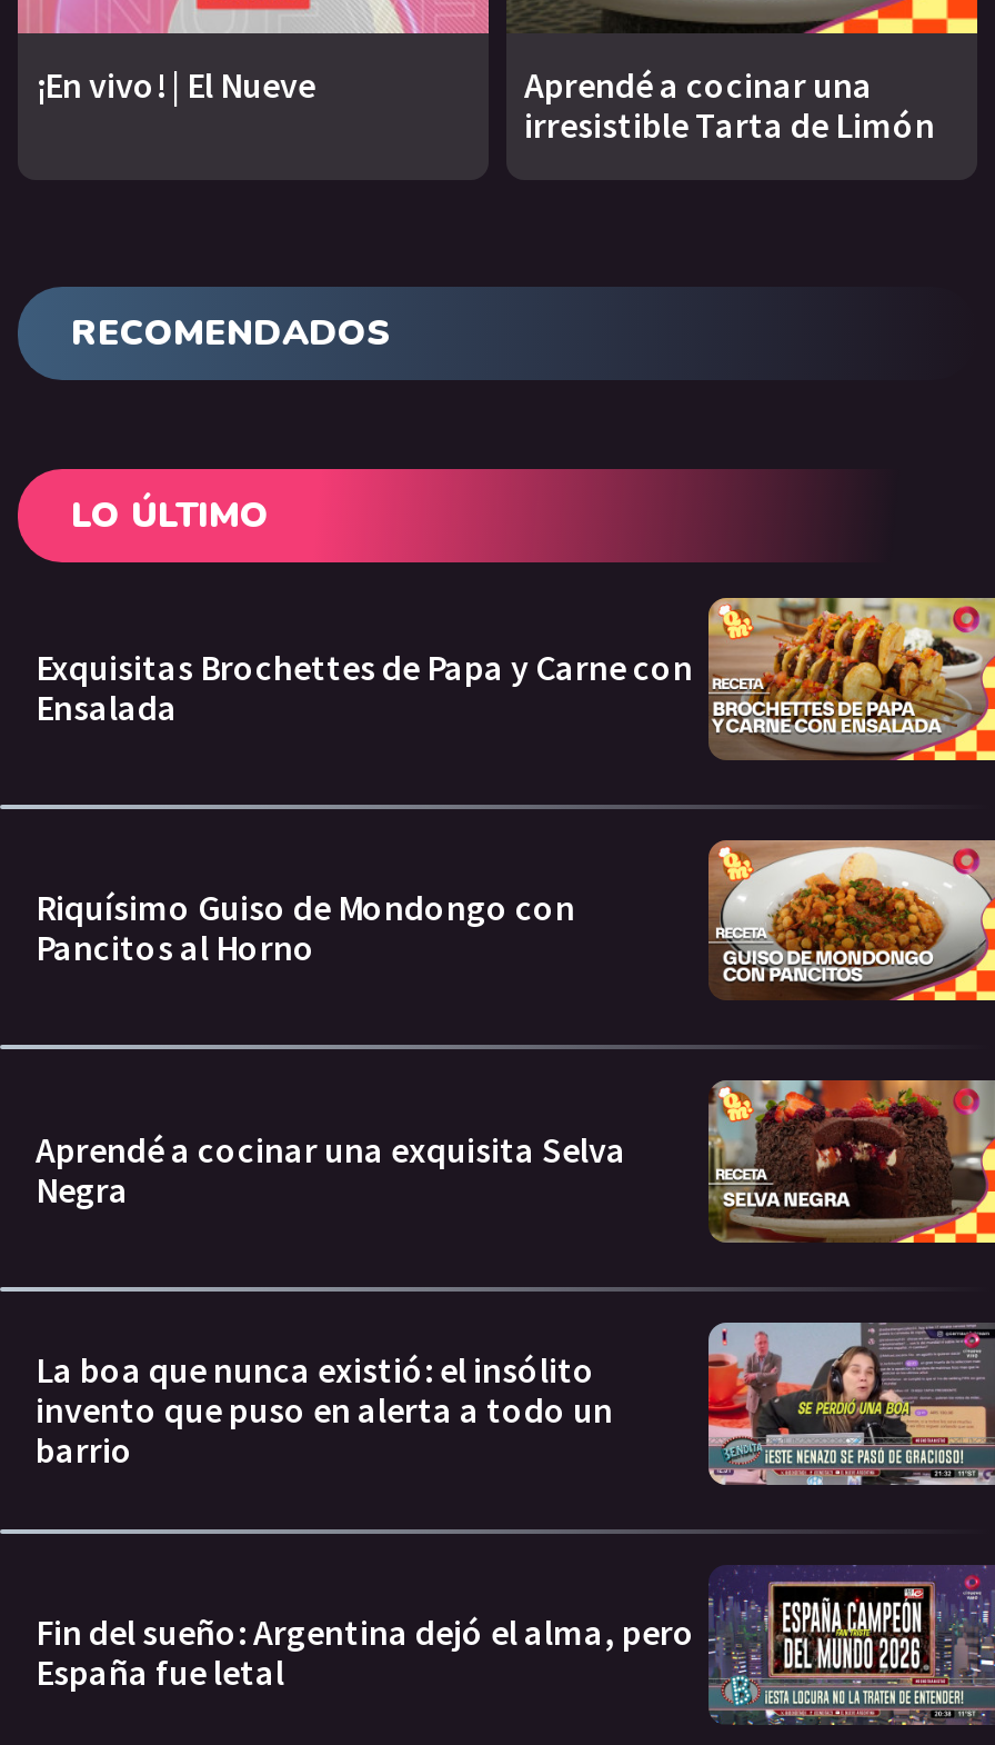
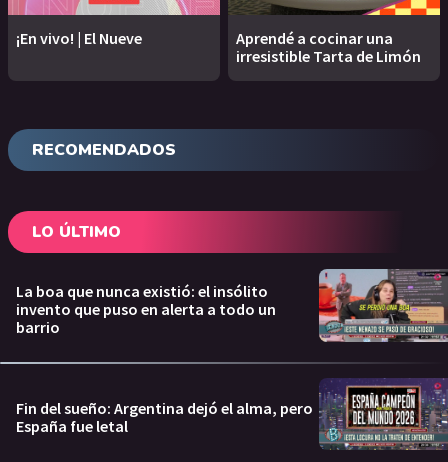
- [image]
- Exquisitas Brochettes de Papa y Carne con
- Ensalada

- [image]

- Riquísimo Guiso de Mondongo con
- Pancitos al Horno

- [image]
- Aprendé a cocinar una exquisita Selva
- Negra
